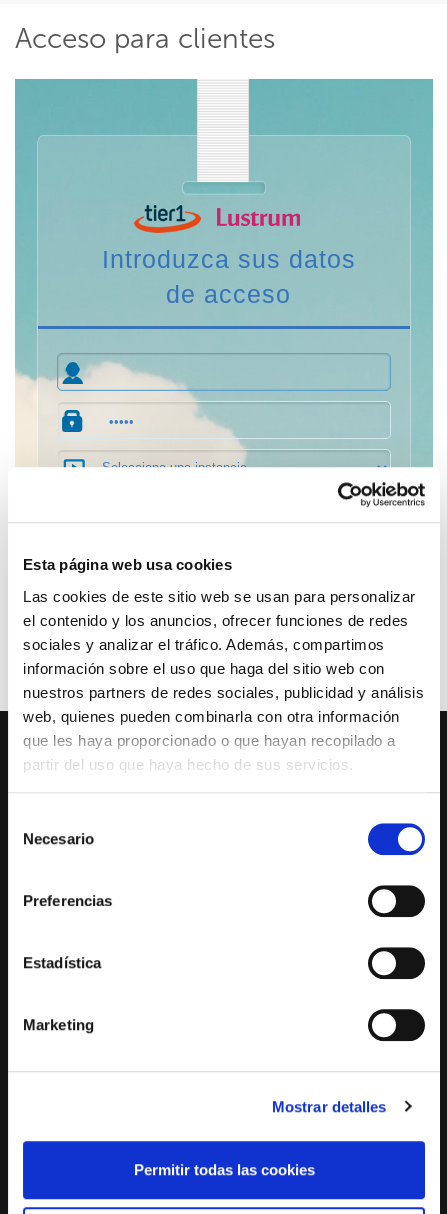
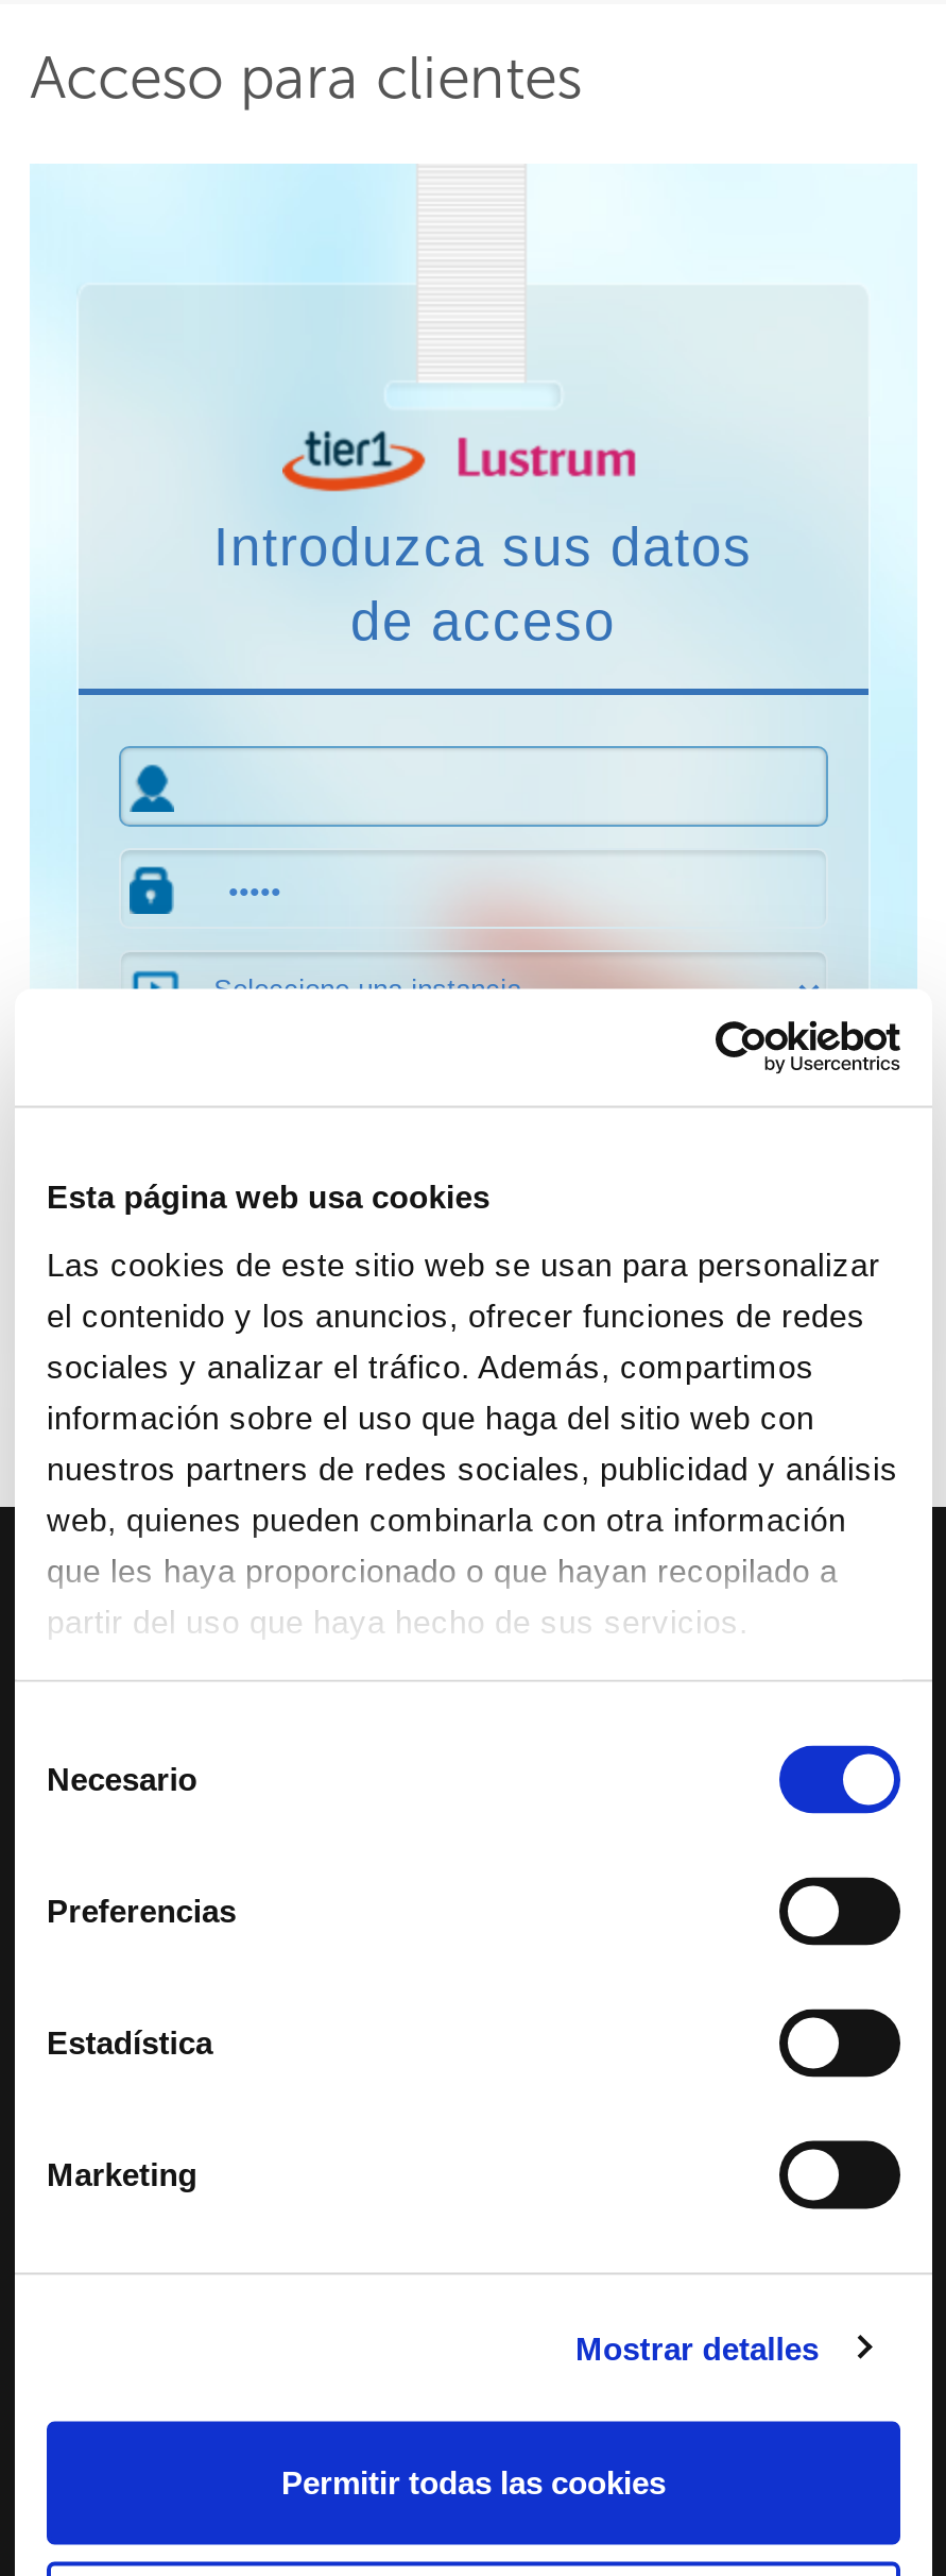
- [image]
+ [image]
